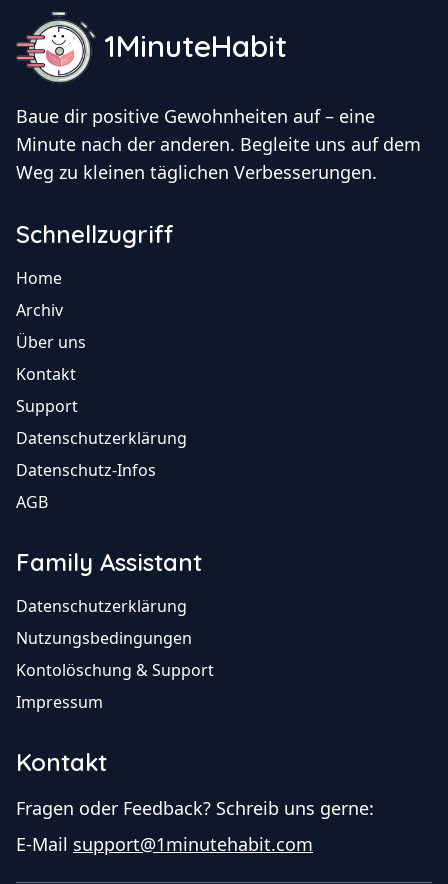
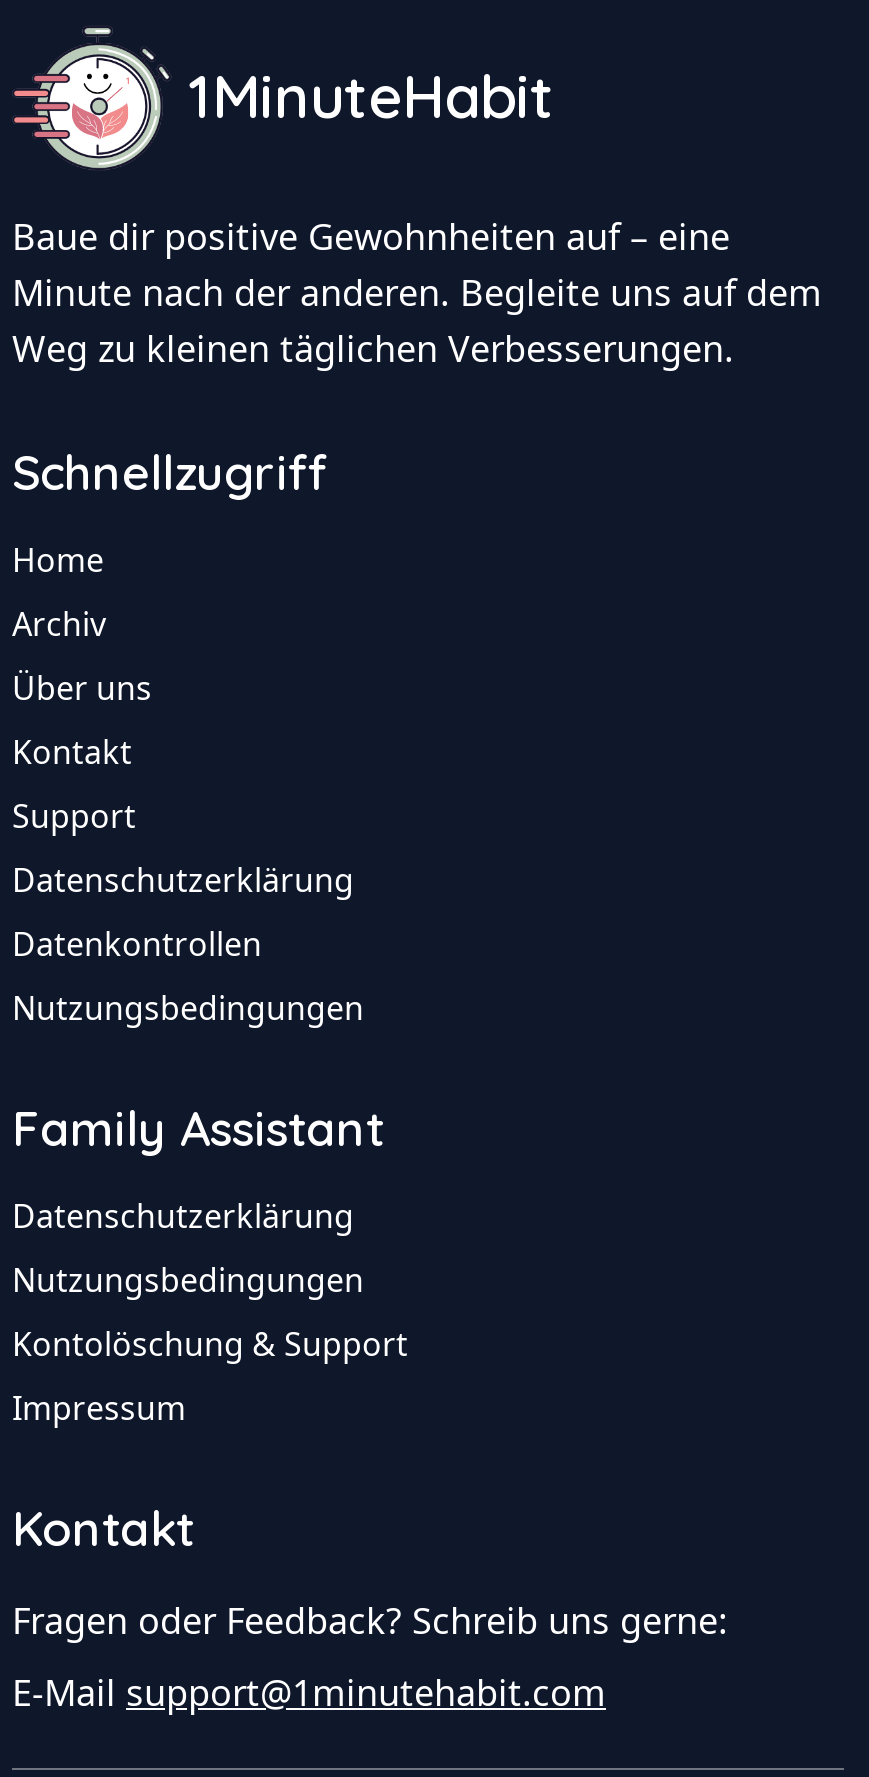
- Datenschutz-Infos
+ Datenkontrollen

- AGB
+ Nutzungsbedingungen
